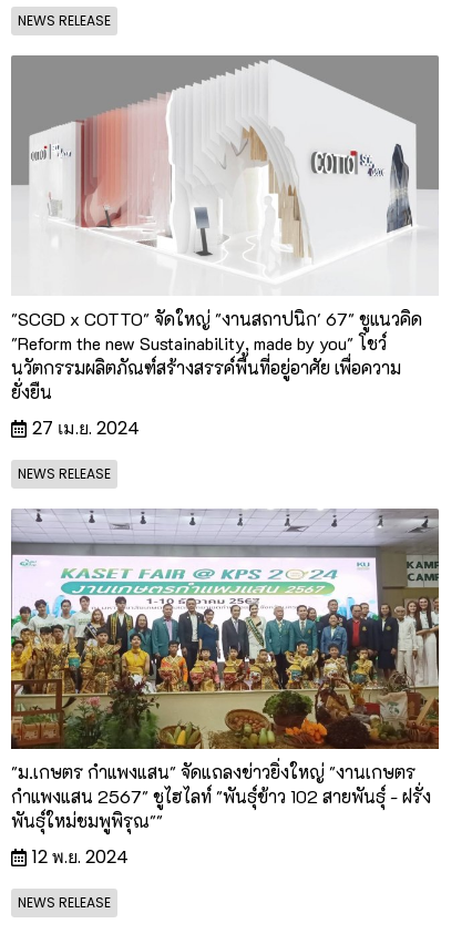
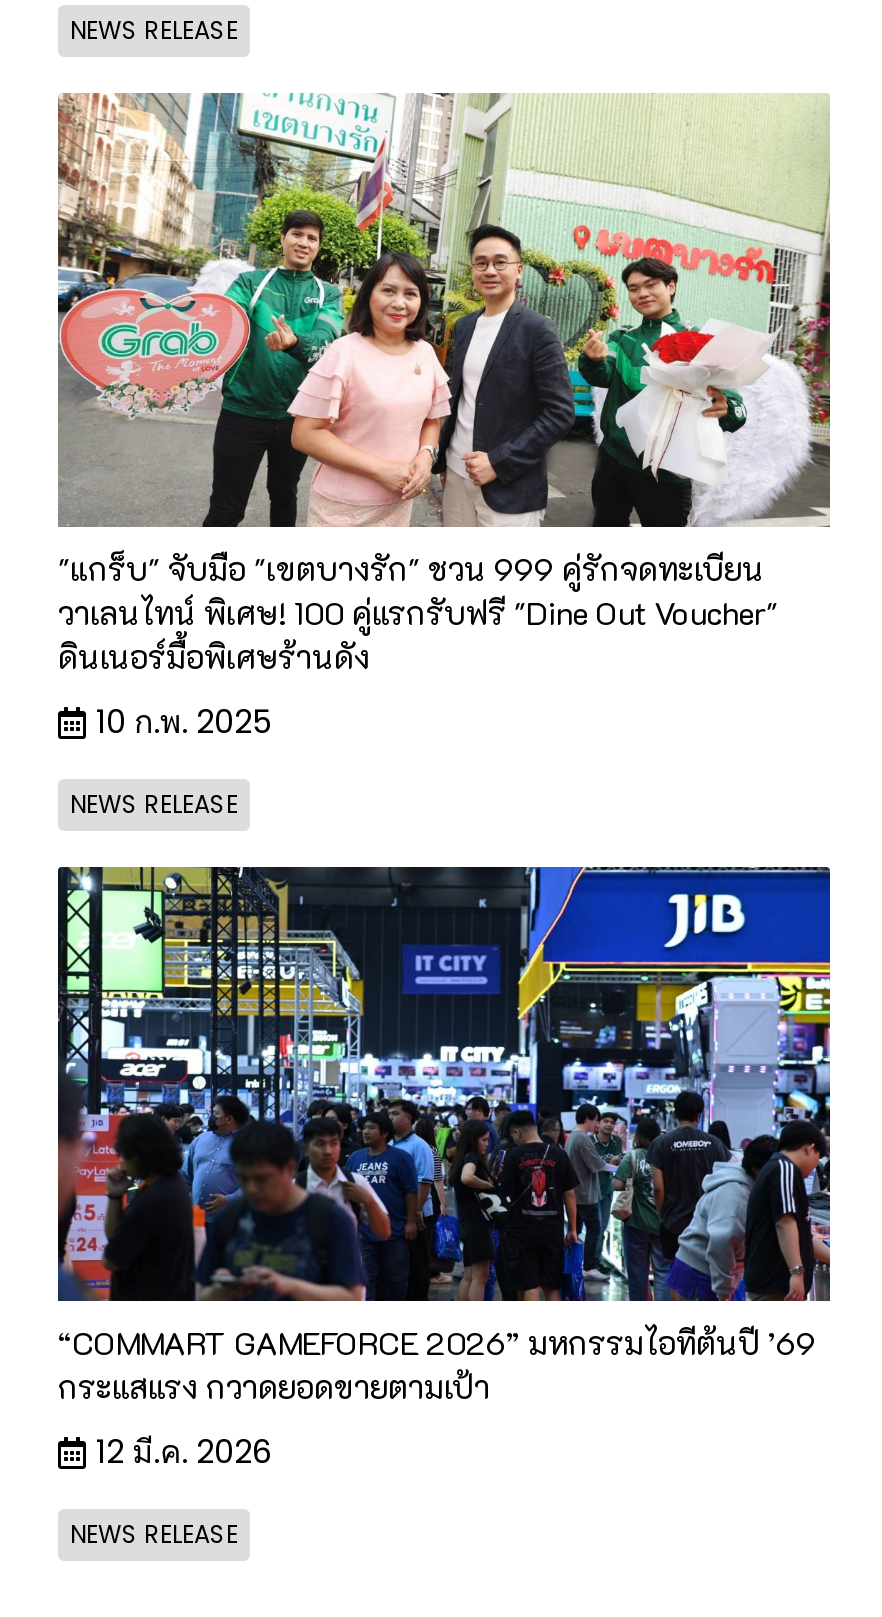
- [image]
- "SCGD x COTTO" จัดใหญ่ "งานสถาปนิก' 67" ชูแนวคิด
- "Reform the new Sustainability, made by you" โชว์
- นวัตกรรมผลิตภัณฑ์สร้างสรรค์พื้นที่อยู่อาศัย เพื่อความ
- ยั่งยืน
+ [image]
+ "แกร็บ" จับมือ "เขตบางรัก" ชวน 999 คู่รักจดทะเบียน
+ วาเลนไทน์ พิเศษ! 100 คู่แรกรับฟรี "Dine Out Voucher"
+ ดินเนอร์มื้อพิเศษร้านดัง

- 27 เม.ย. 2024
+ 10 ก.พ. 2025

- [image]
- "ม.เกษตร กำแพงแสน" จัดแถลงข่าวยิ่งใหญ่ "งานเกษตร
- กำแพงแสน 2567" ชูไฮไลท์ "พันธุ์ข้าว 102 สายพันธุ์ - ฝรั่ง
- พันธุ์ใหม่ชมพูพิรุณ""
+ [image]
+ “COMMART GAMEFORCE 2026” มหกรรมไอทีต้นปี ’69
+ กระแสแรง กวาดยอดขายตามเป้า

- 12 พ.ย. 2024
+ 12 มี.ค. 2026
